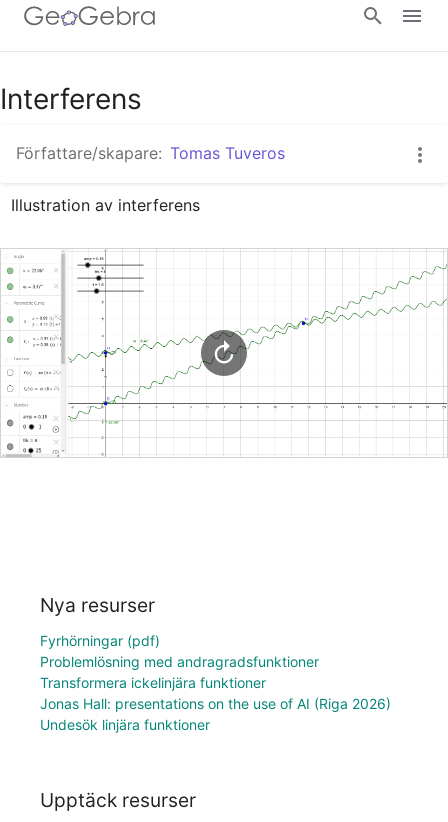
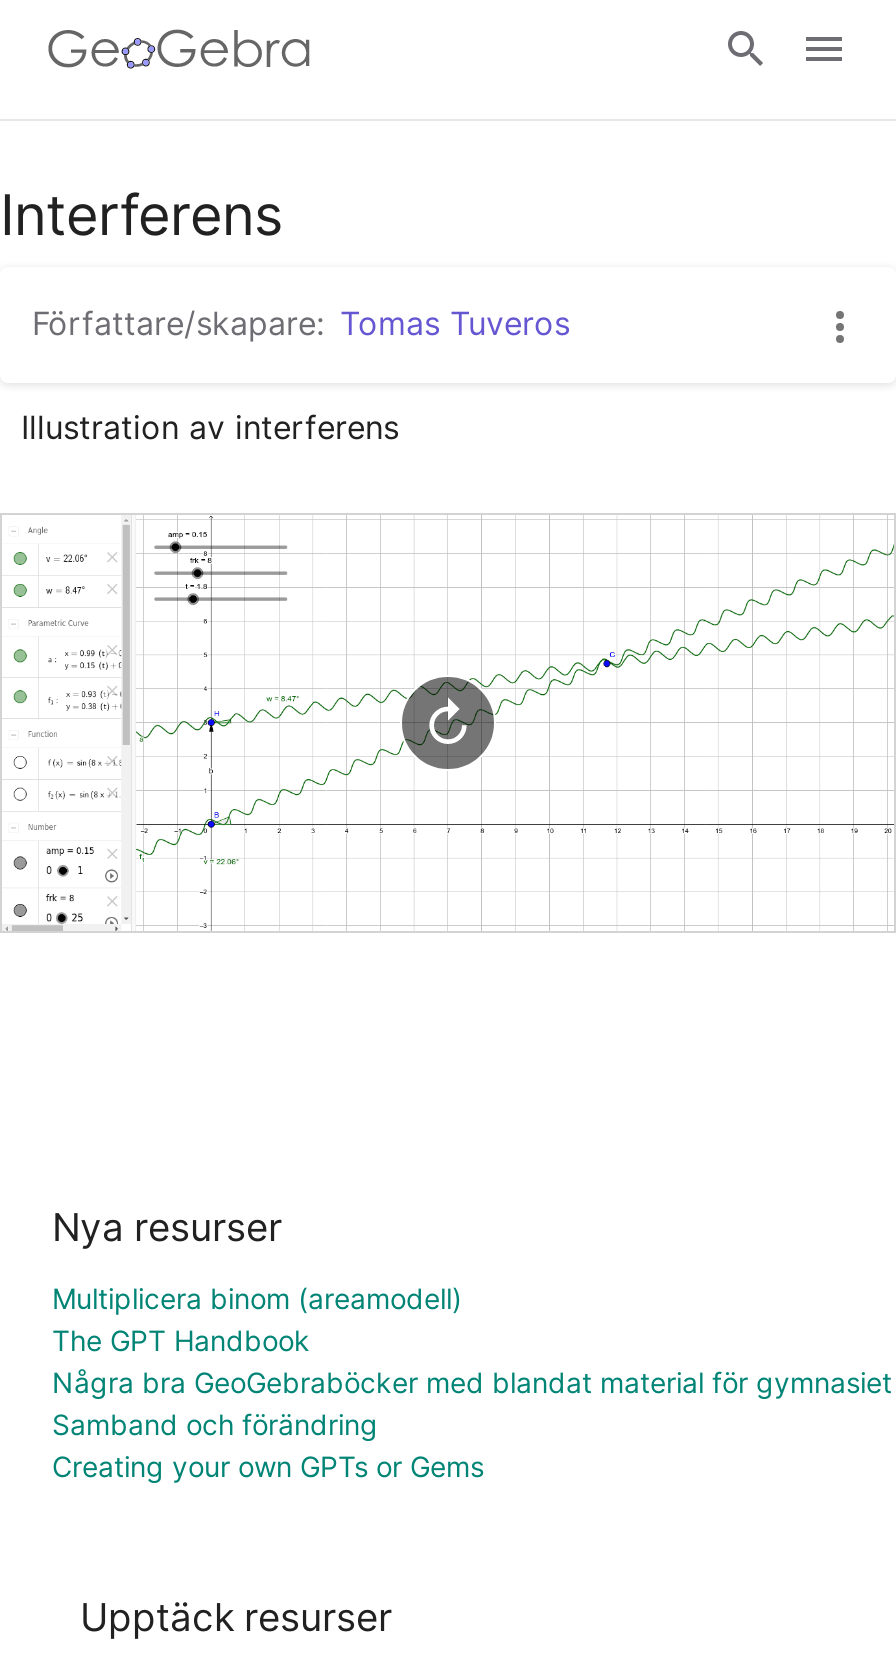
- Fyrhörningar (pdf)
- Problemlösning med andragradsfunktioner
- Transformera ickelinjära funktioner
- Jonas Hall: presentations on the use of AI (Riga 2026)
- Undesök linjära funktioner
+ Multiplicera binom (areamodell)
+ The GPT Handbook
+ Några bra GeoGebraböcker med blandat material för gymnasiet
+ Samband och förändring
+ Creating your own GPTs or Gems
